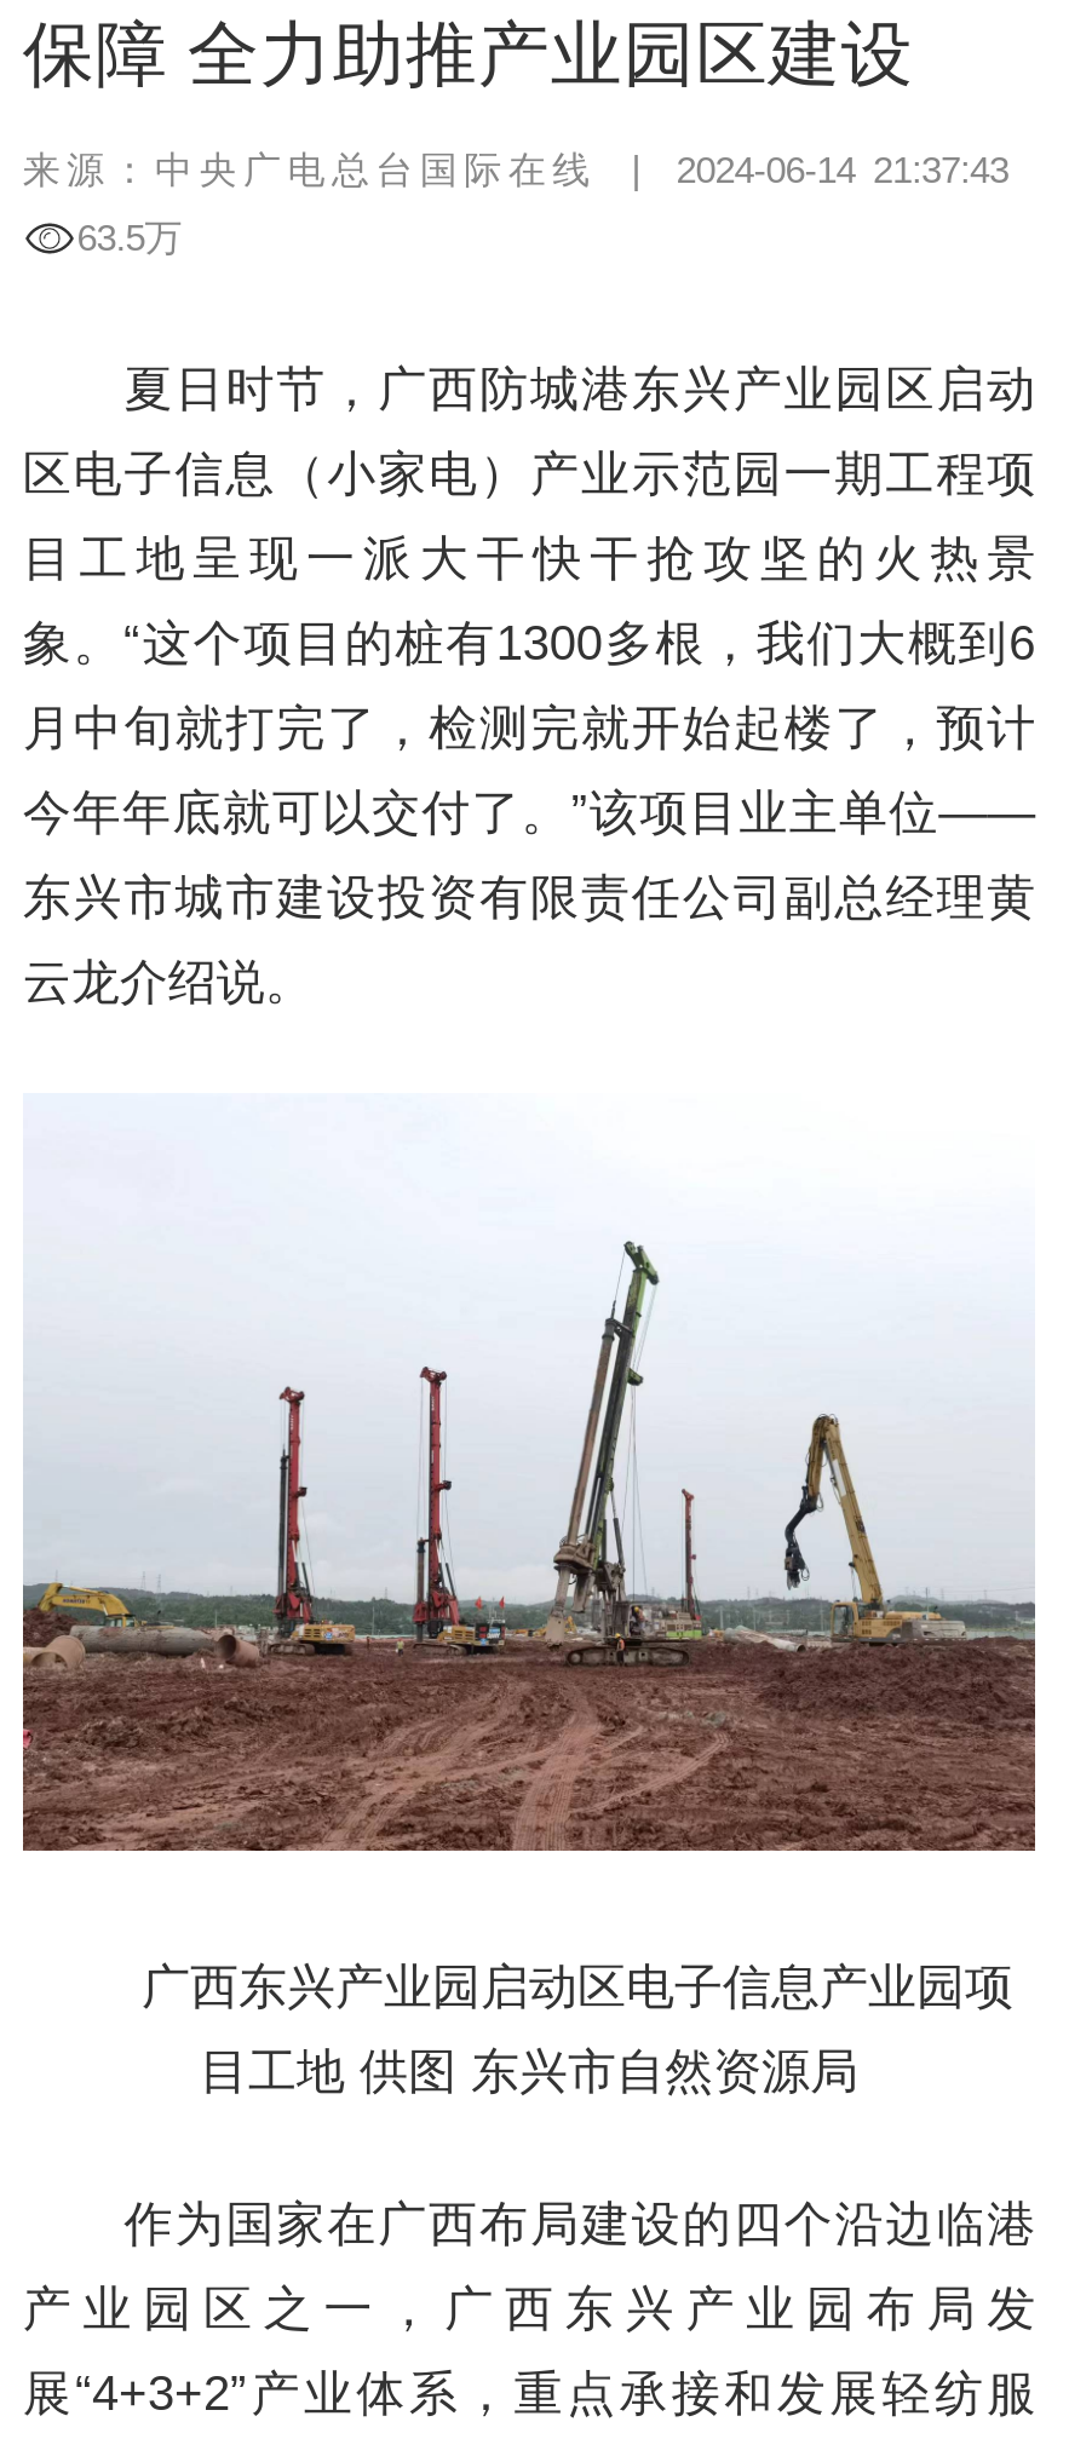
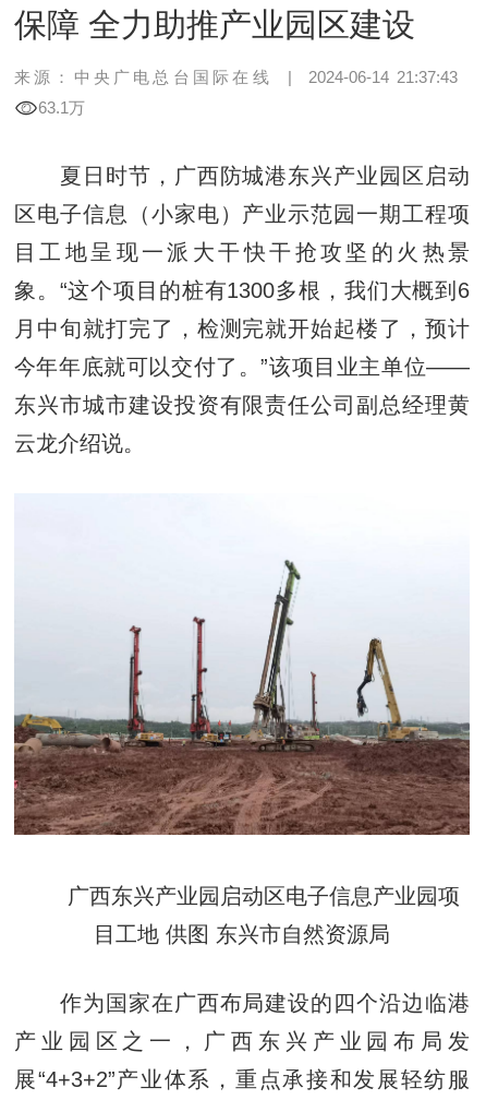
- 63.5万
+ 63.1万
